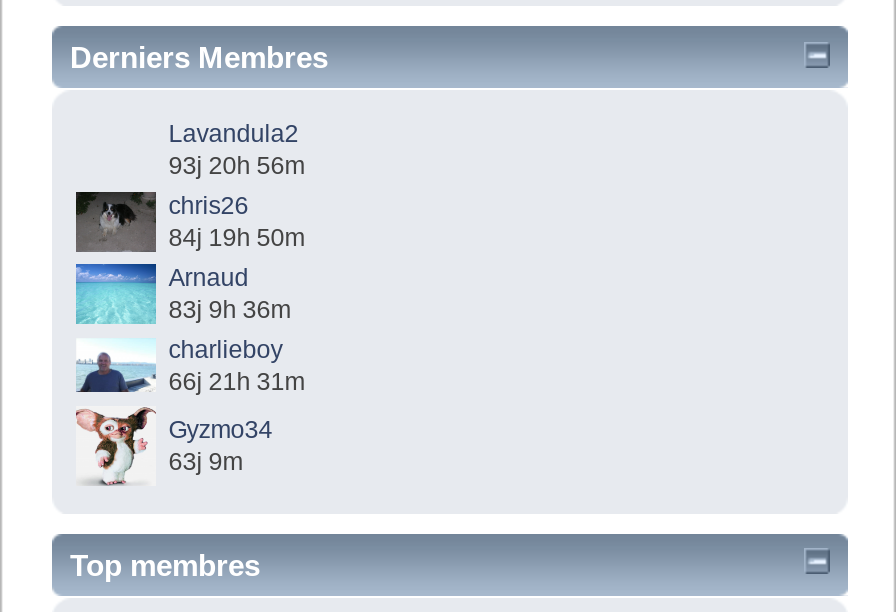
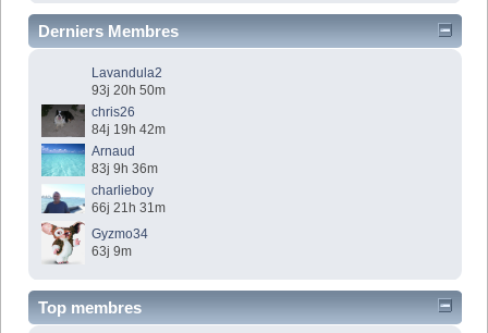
- 93j 20h 56m
+ 93j 20h 50m

- 84j 19h 50m
+ 84j 19h 42m
